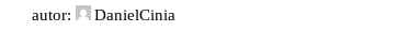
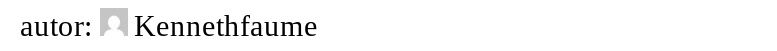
- DanielCinia
+ Kennethfaume
